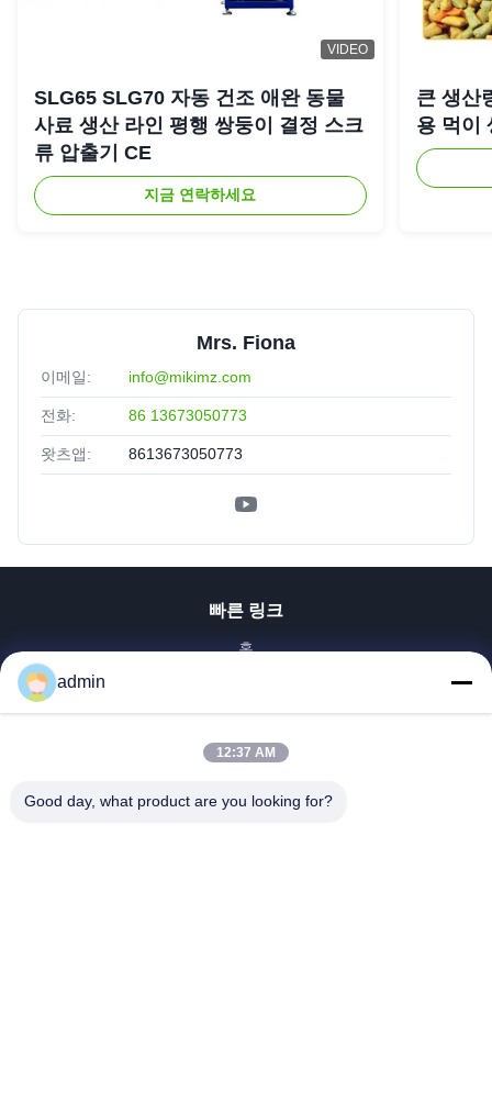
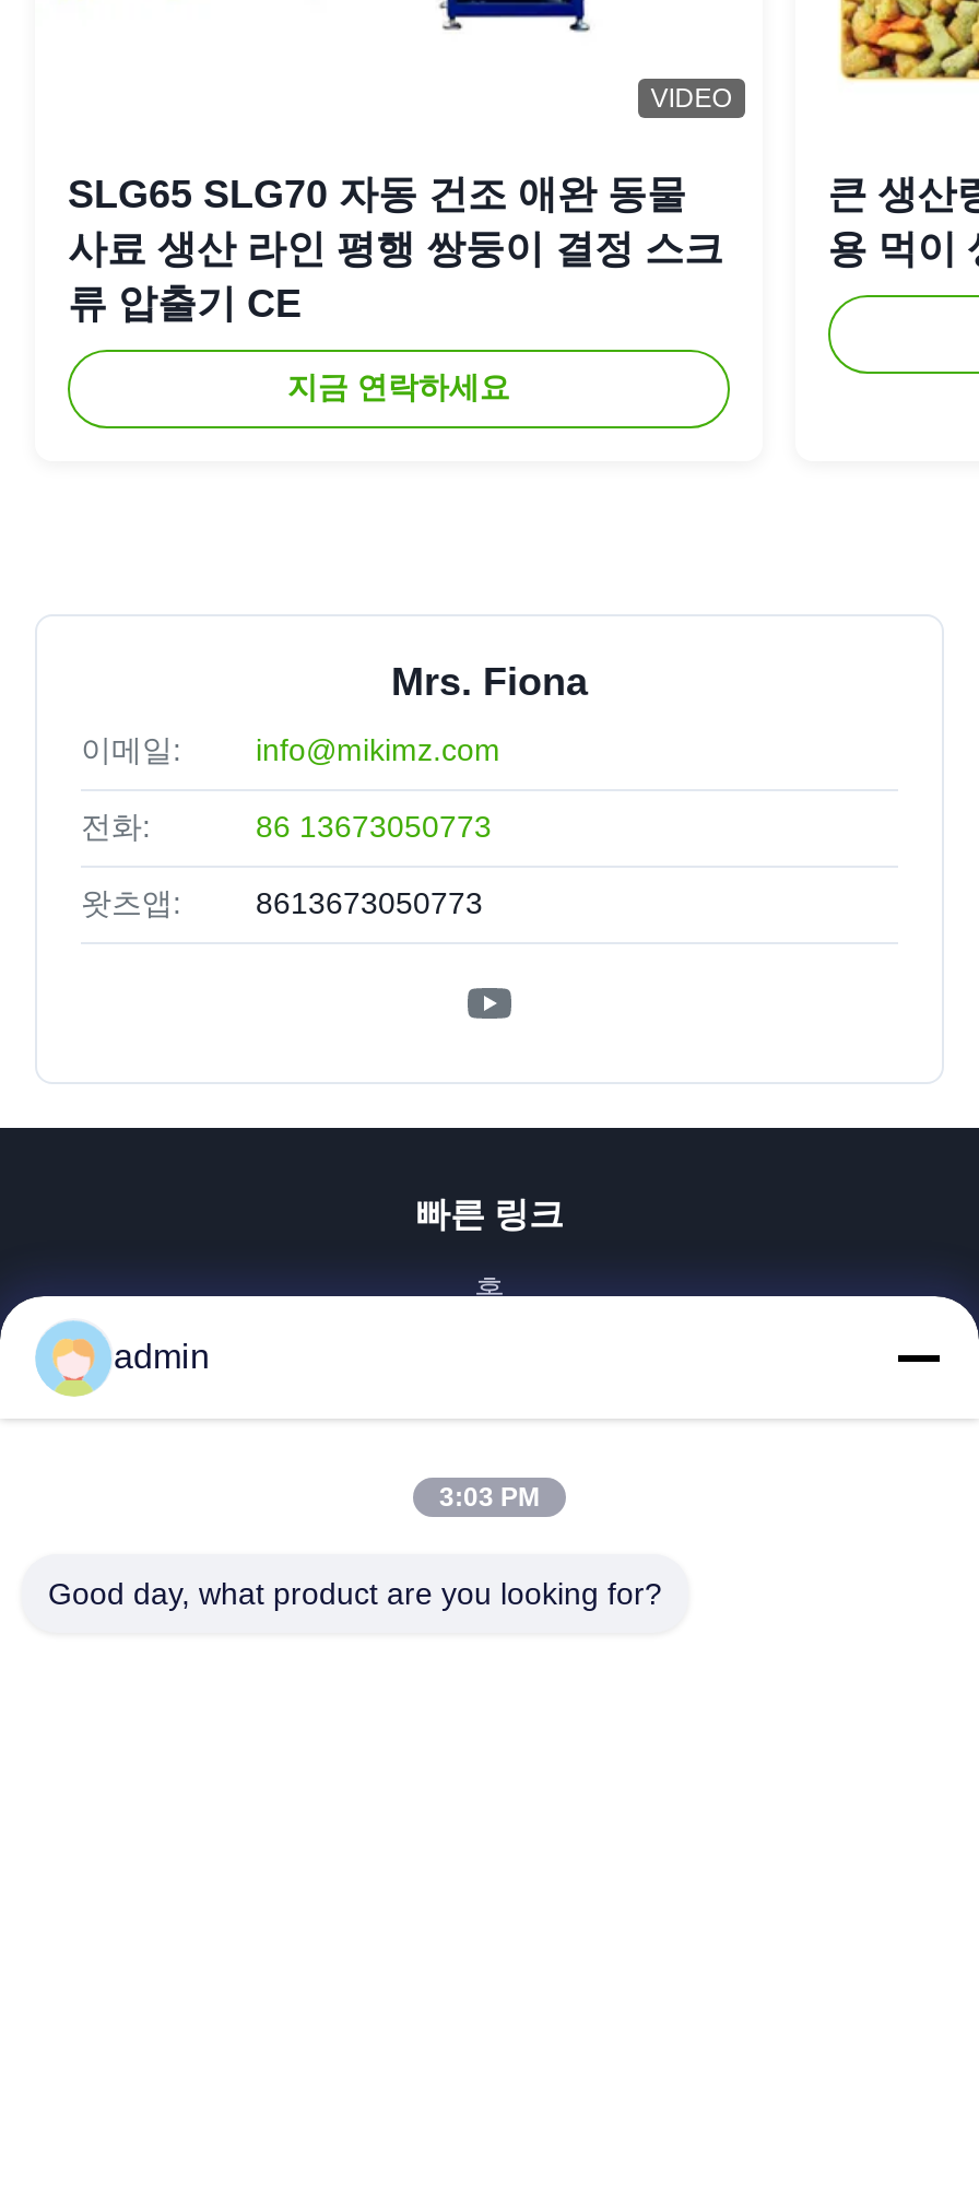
- 12:37 AM
+ 3:03 PM
